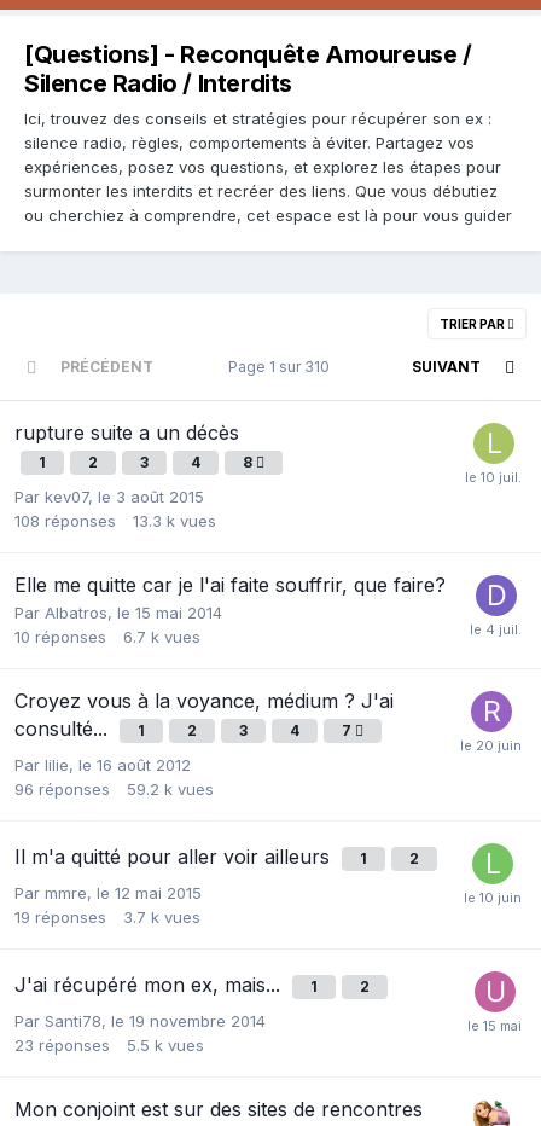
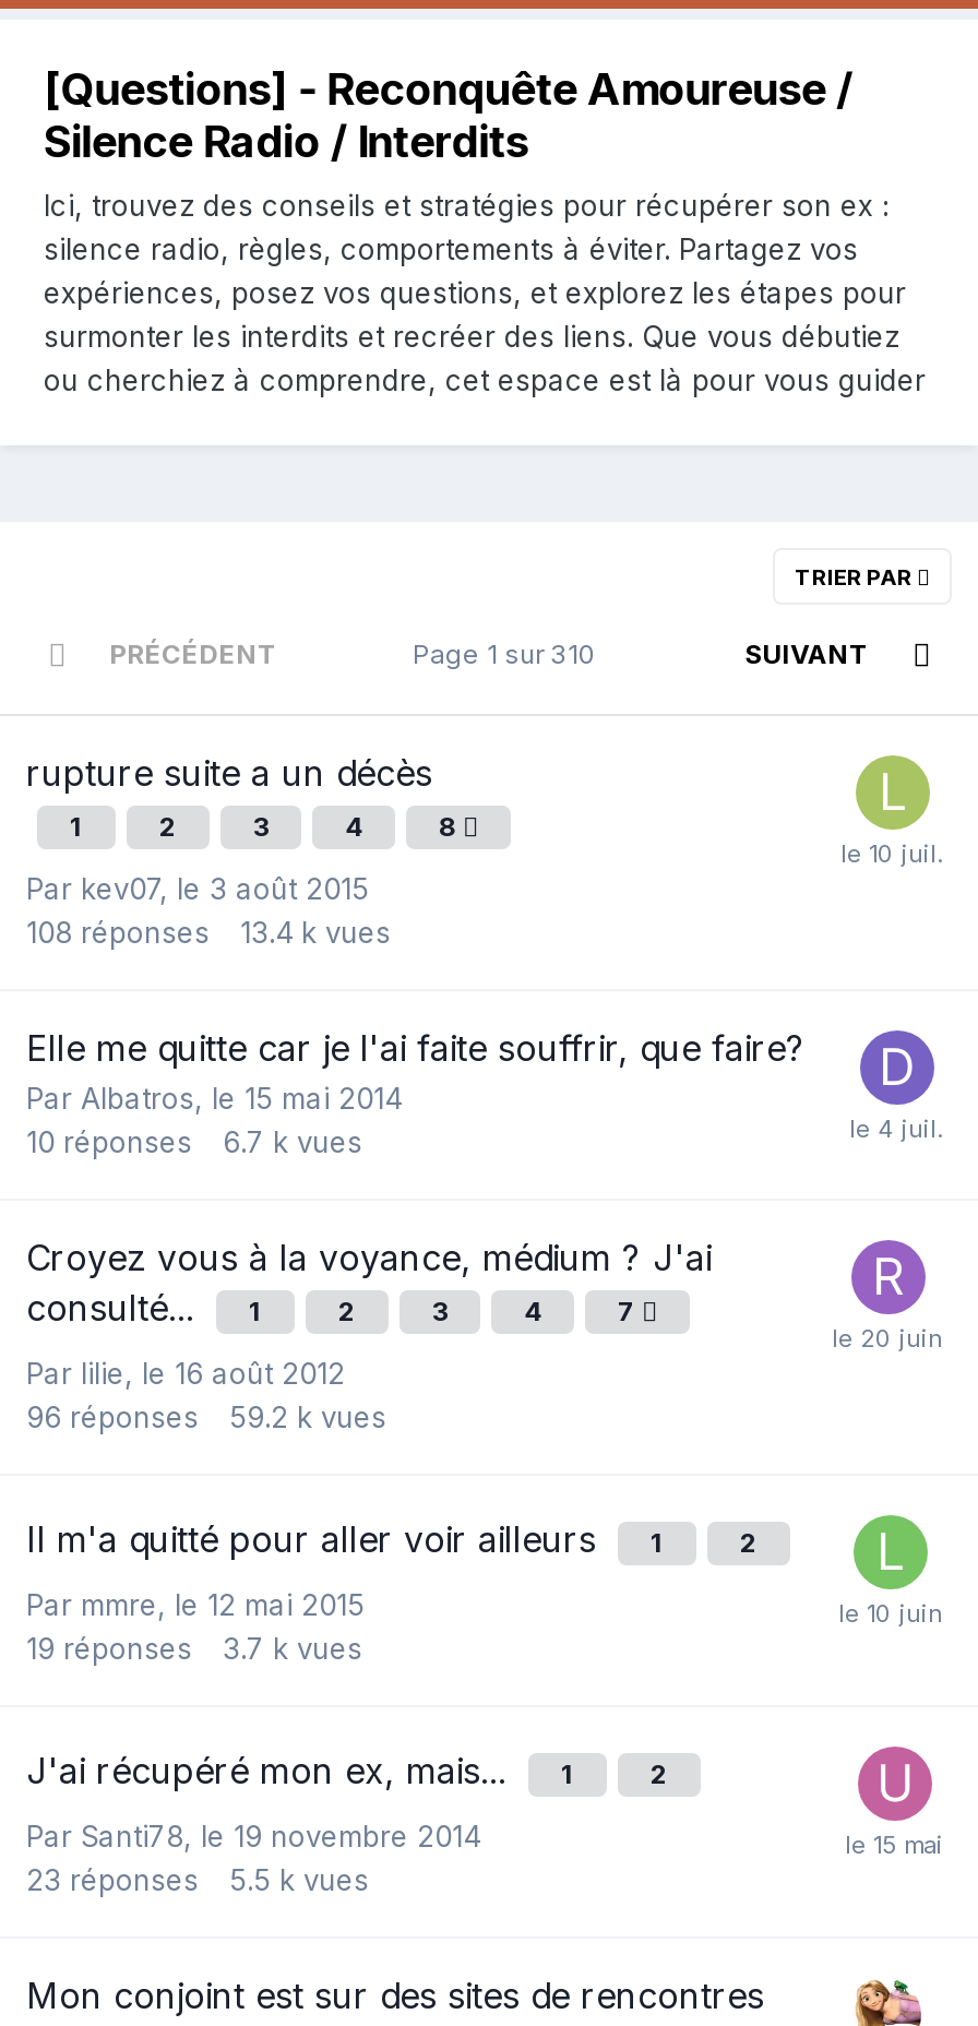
- 108 réponses 13.3 k vues
+ 108 réponses 13.4 k vues
